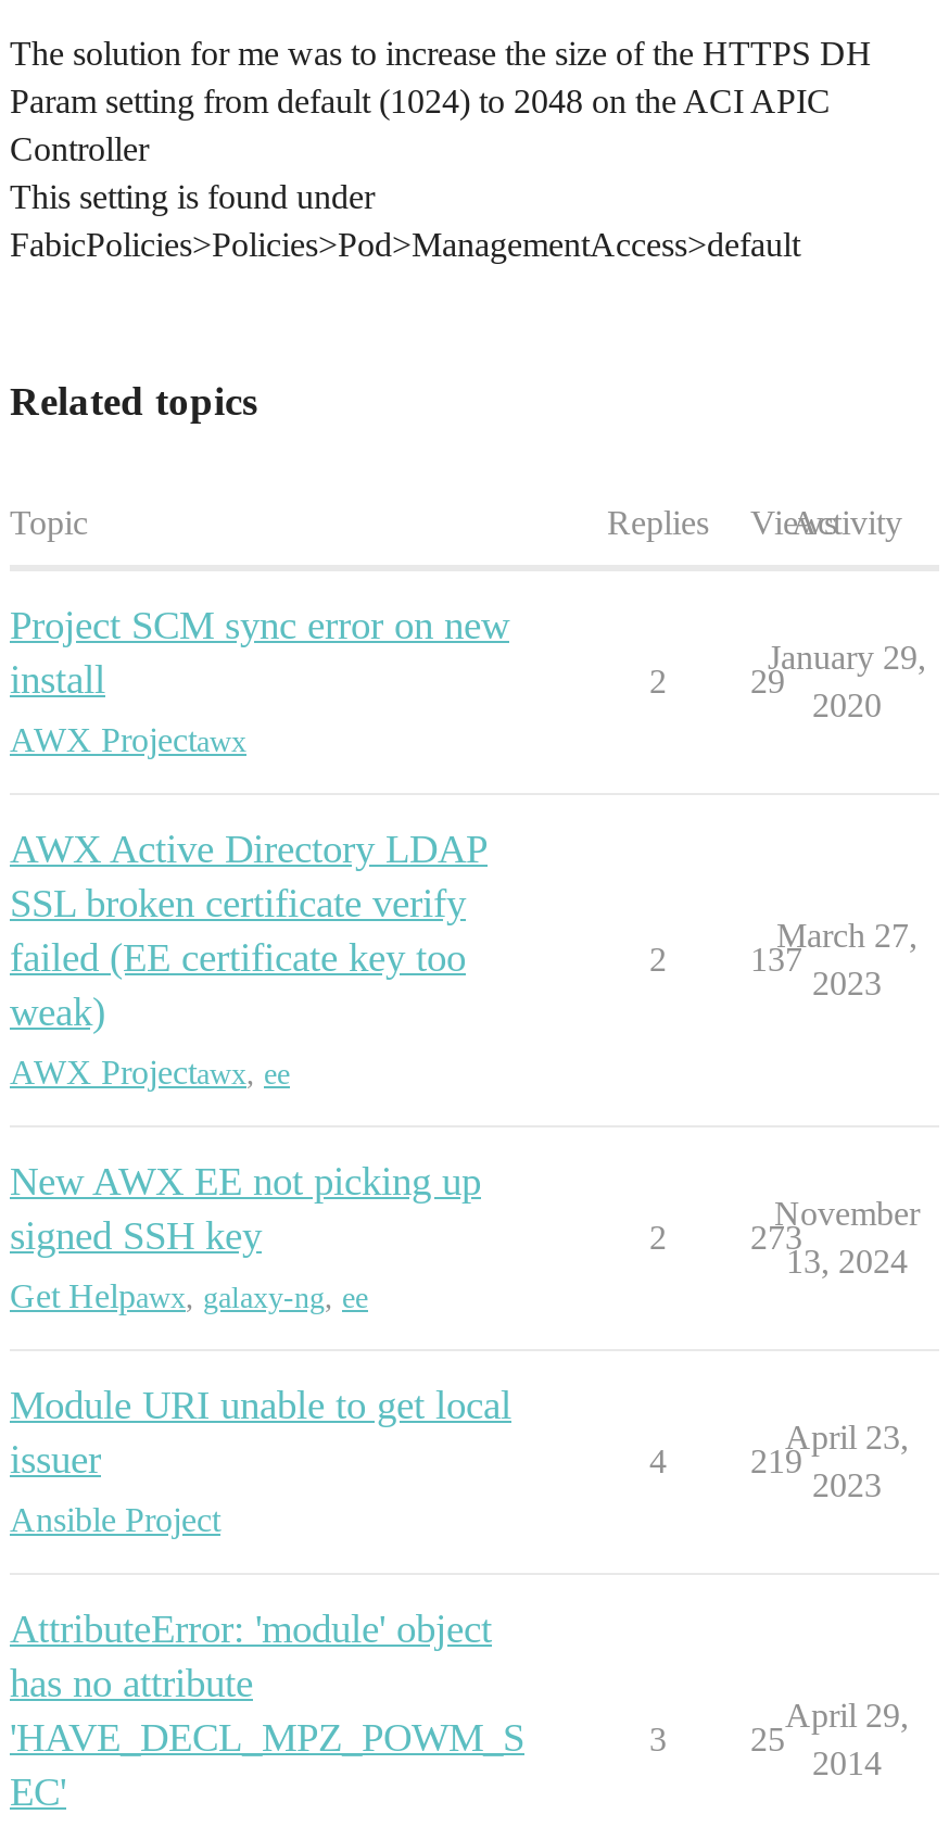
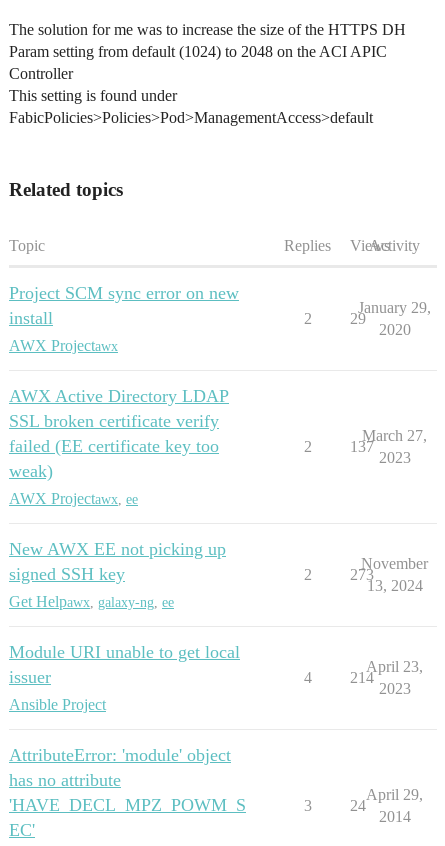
- 219
+ 214

- 25
+ 24
